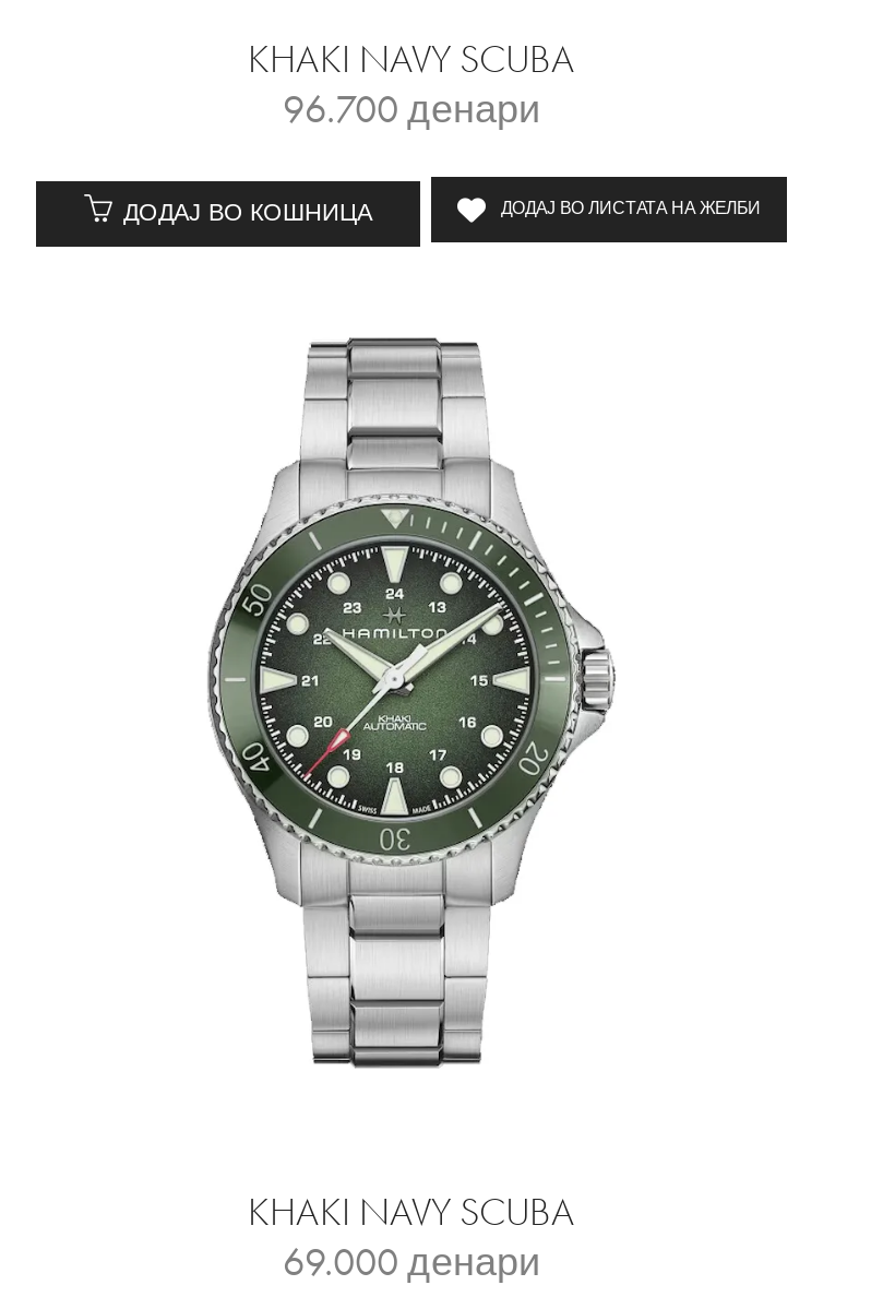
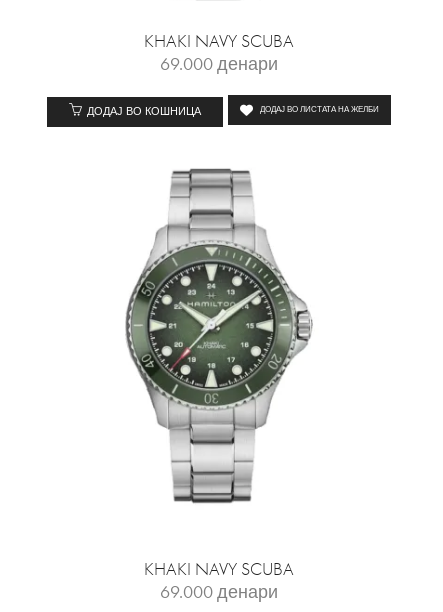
- 96.700 денари
+ 69.000 денари
